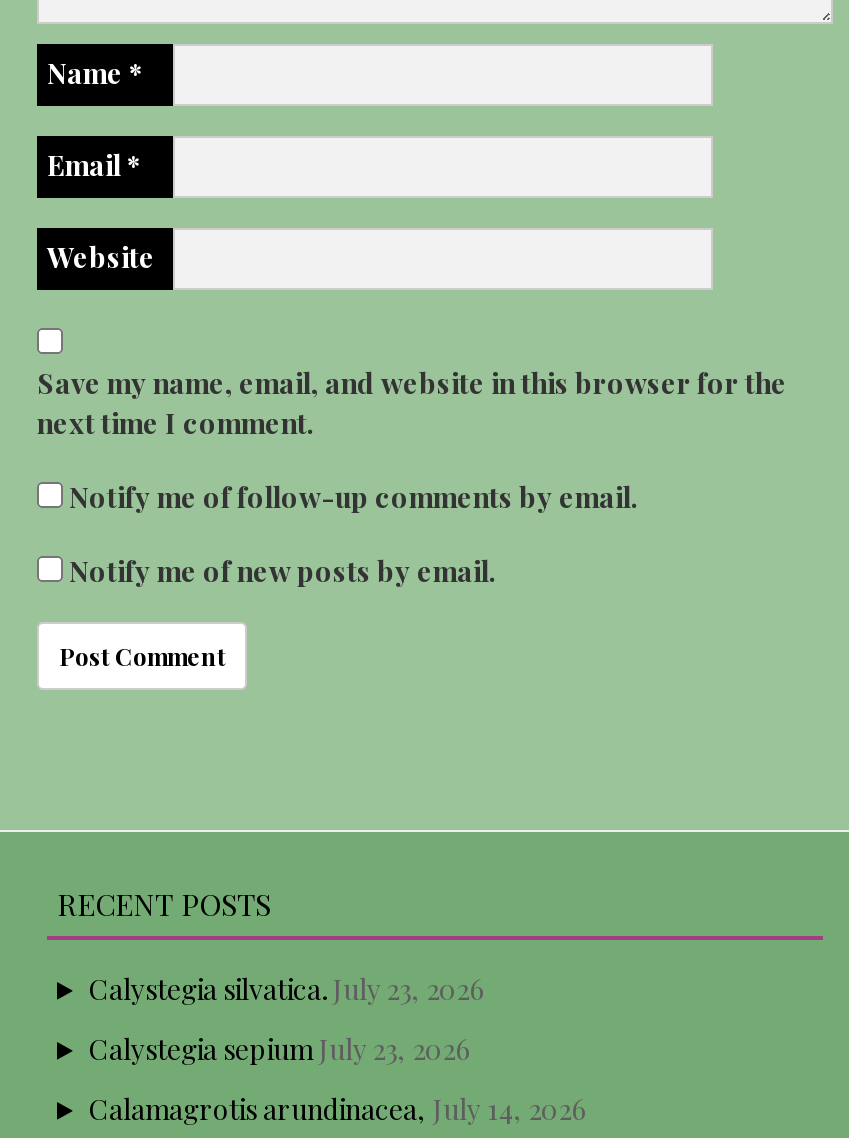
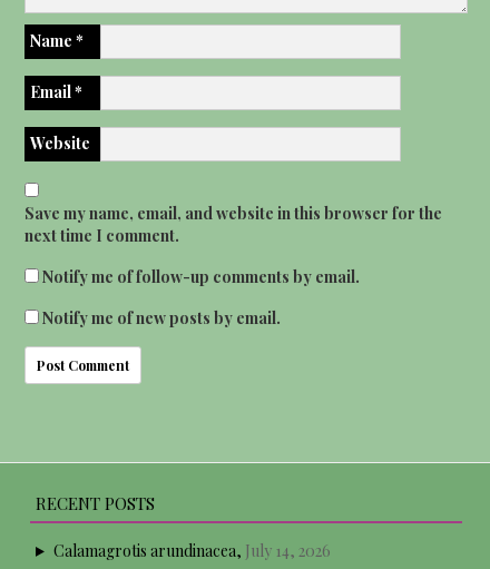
- Calystegia silvatica. July 23, 2026
- Calystegia sepium July 23, 2026
